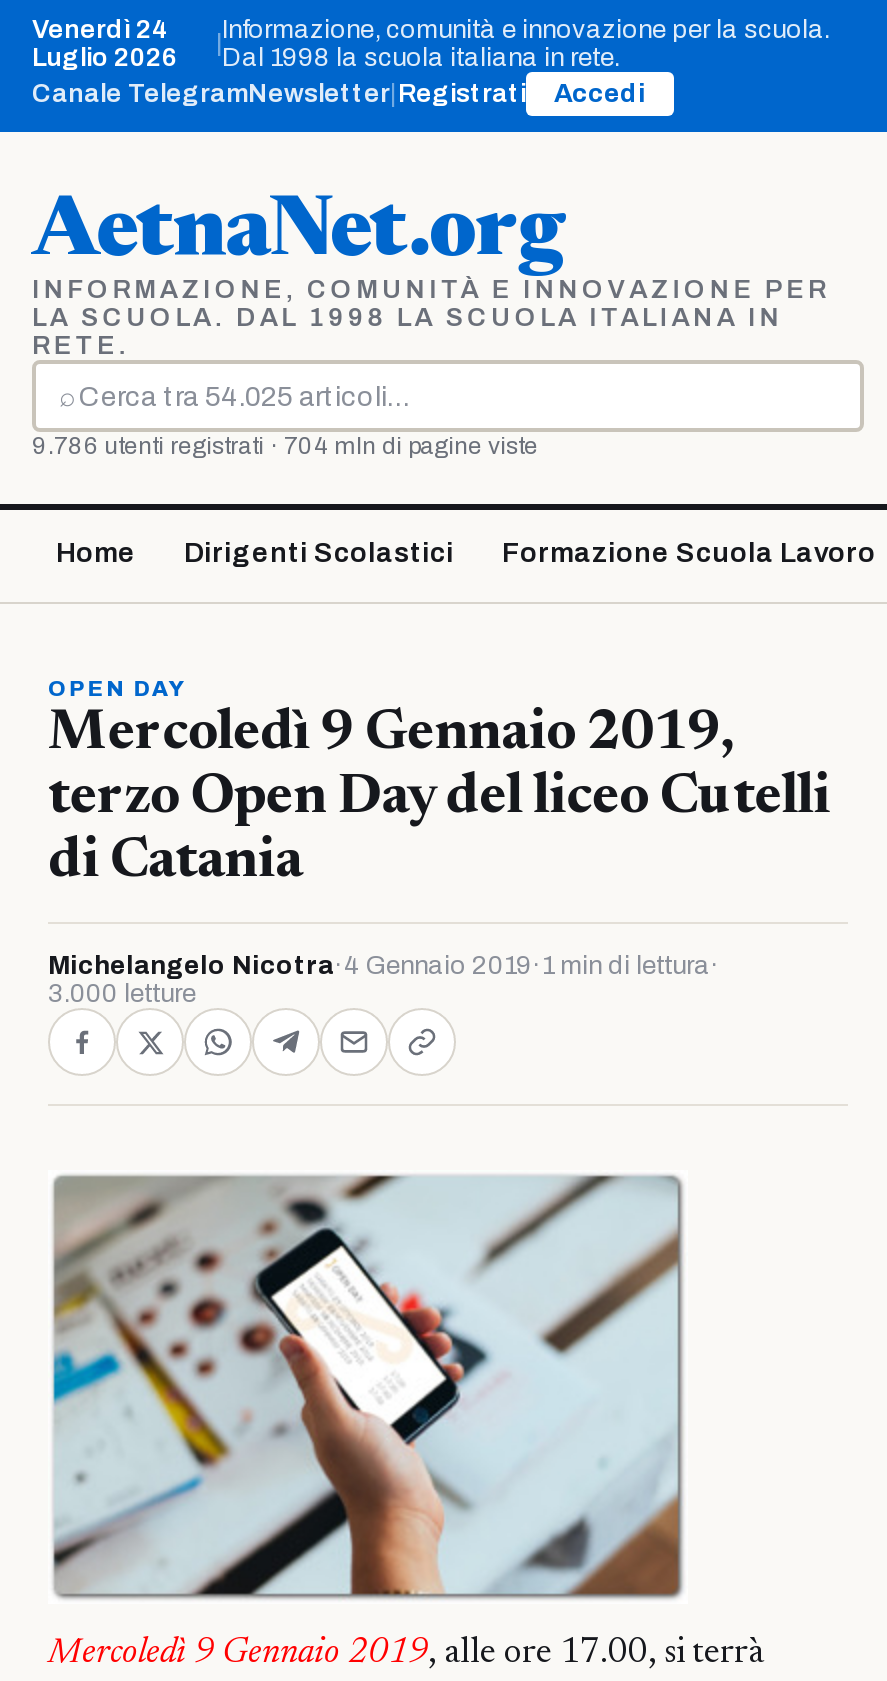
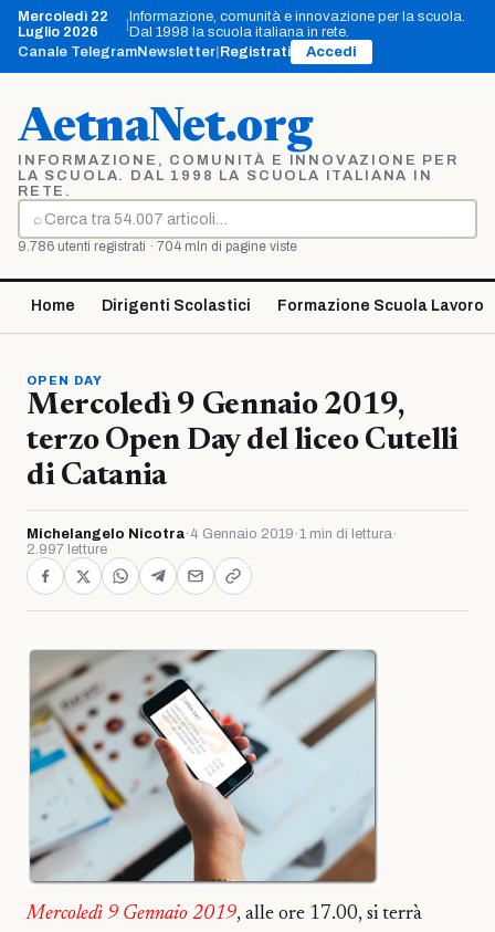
- Venerdì 24
+ Mercoledì 22

- 3.000 letture
+ 2.997 letture
